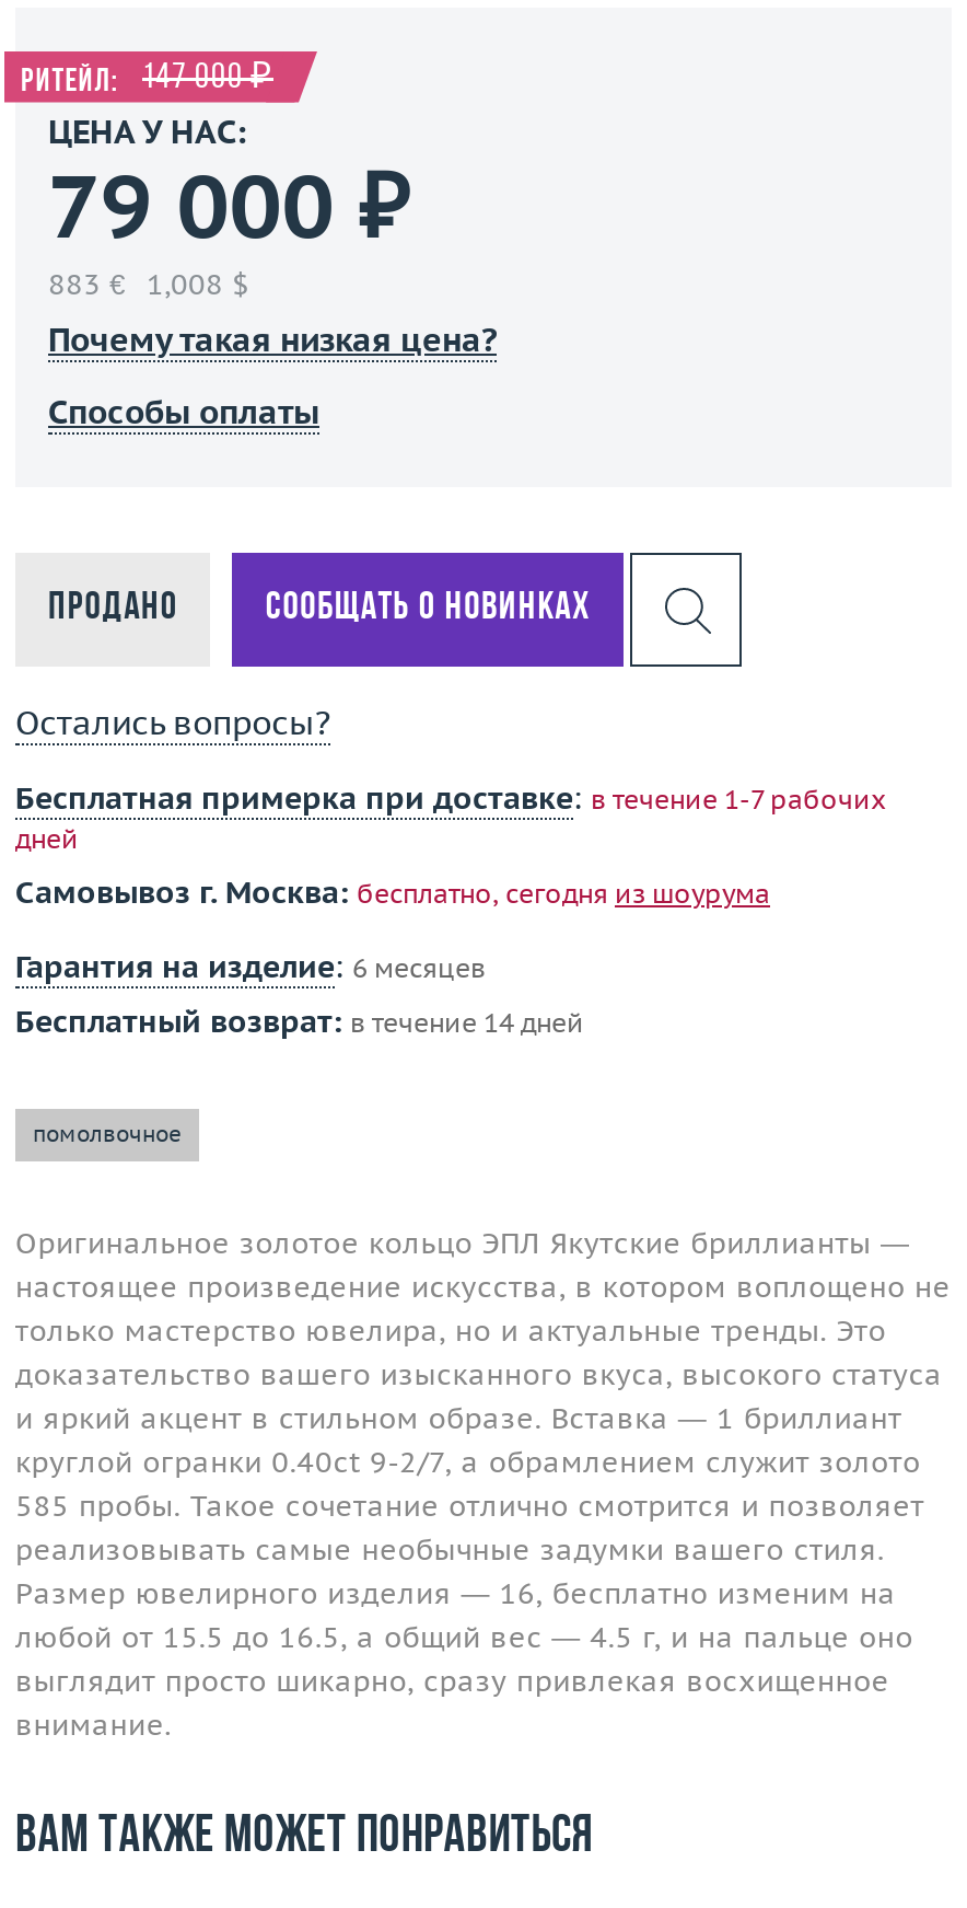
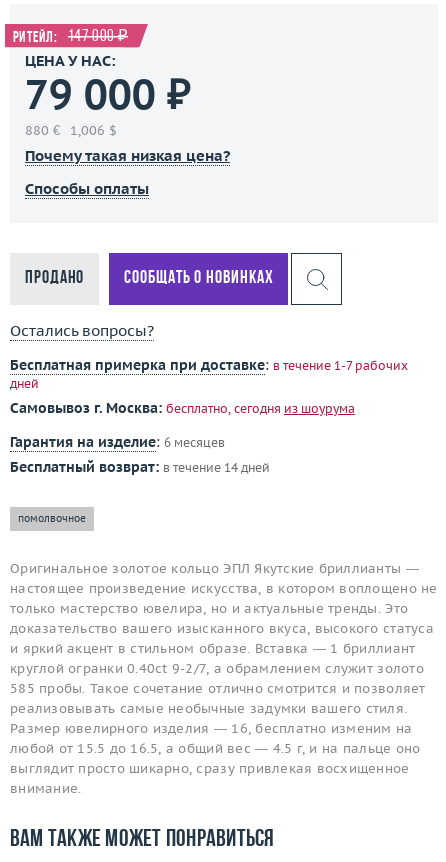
- 883 € 1,008 $
+ 880 € 1,006 $
